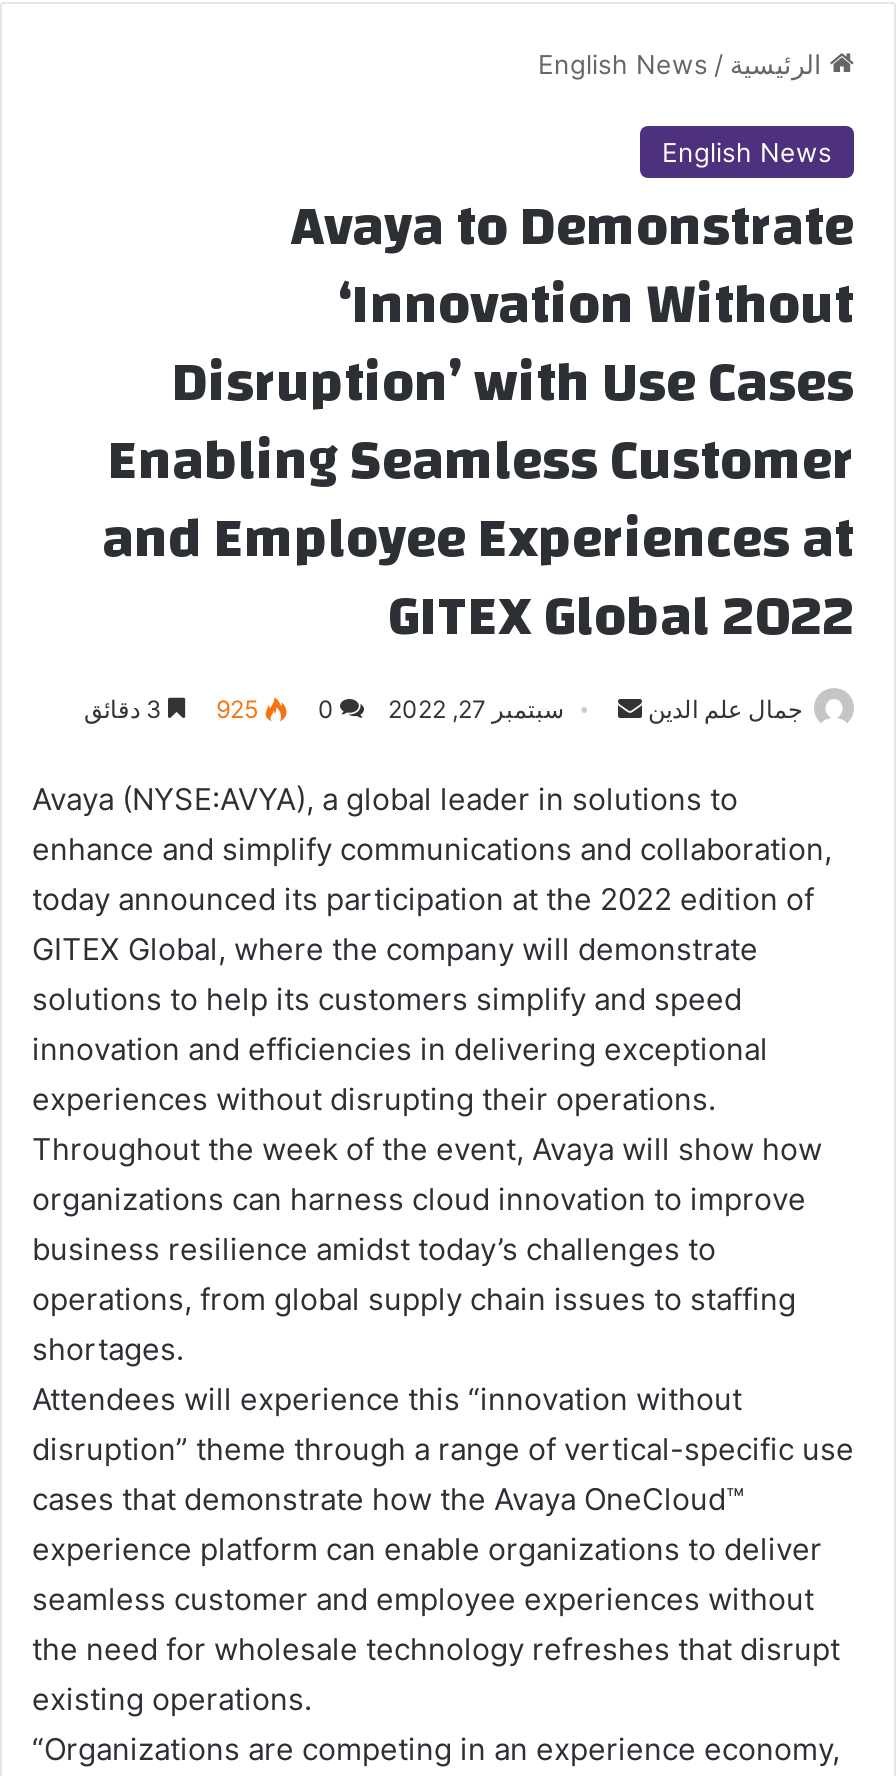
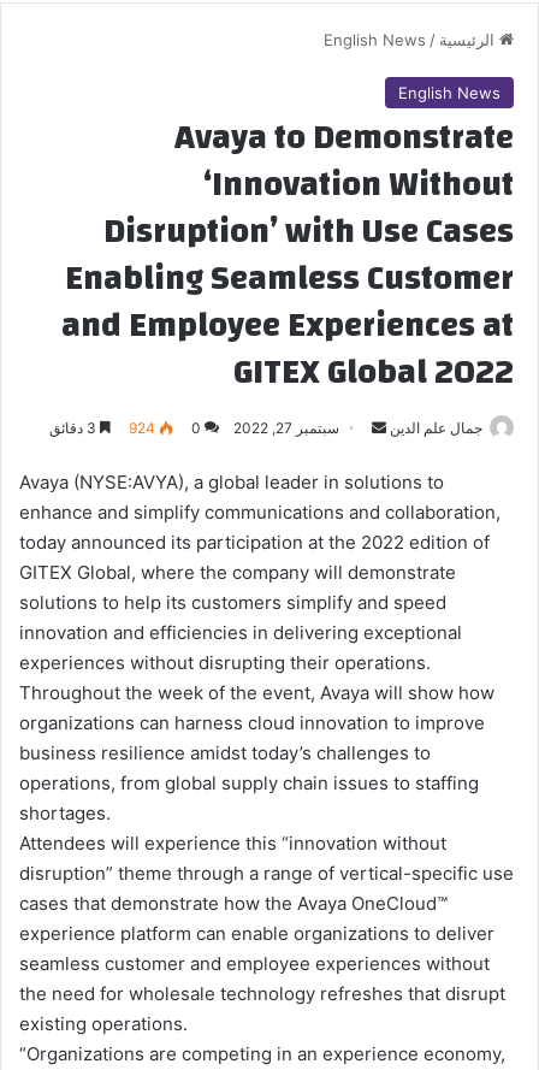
- 925
+ 924
